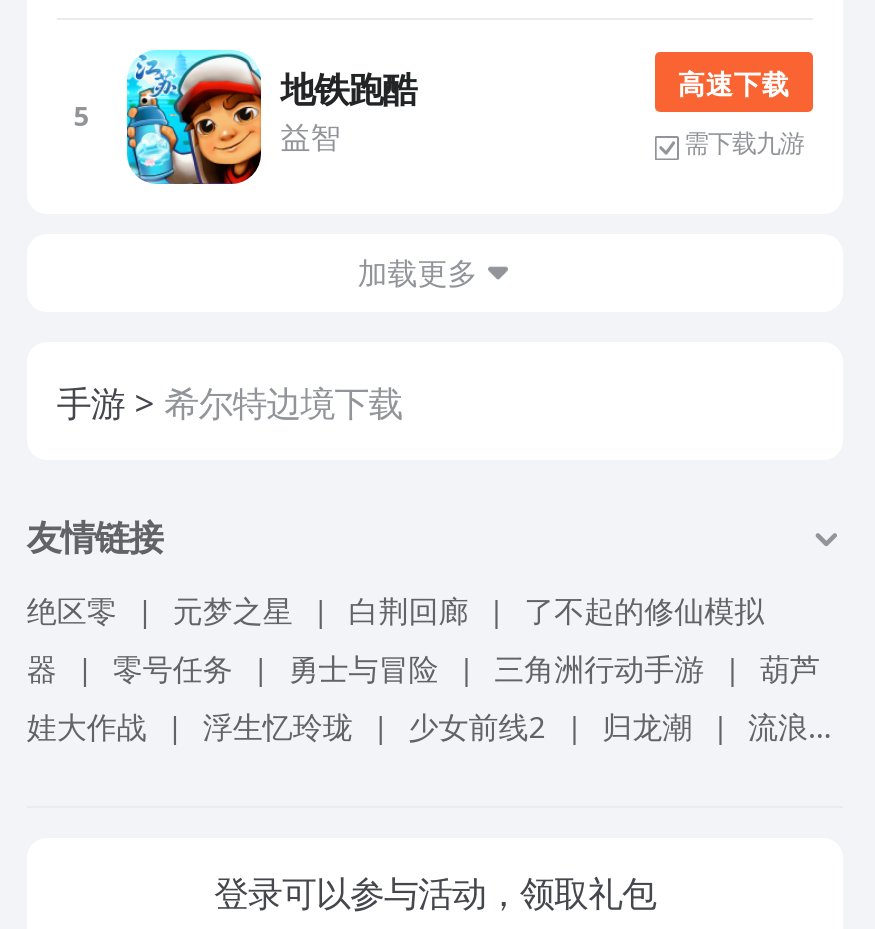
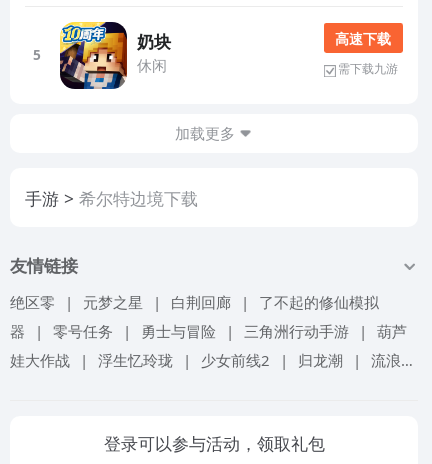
- [image]
- 地铁跑酷
- 益智
+ [image]
+ 奶块
+ 休闲
